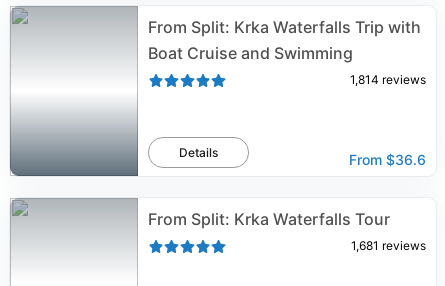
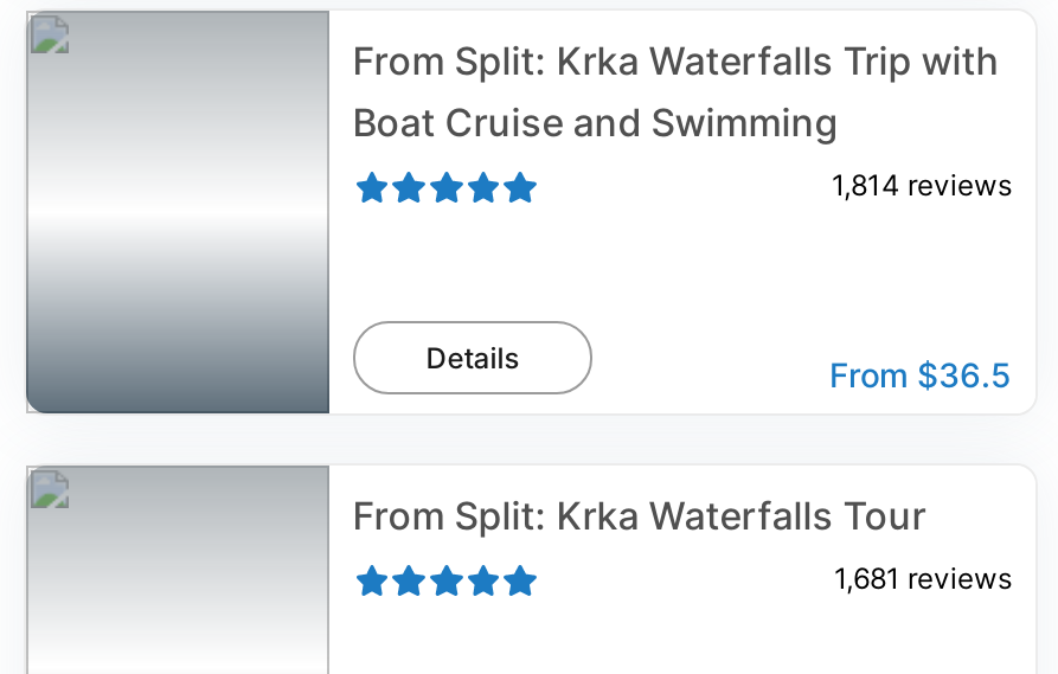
- From $36.6
+ From $36.5
